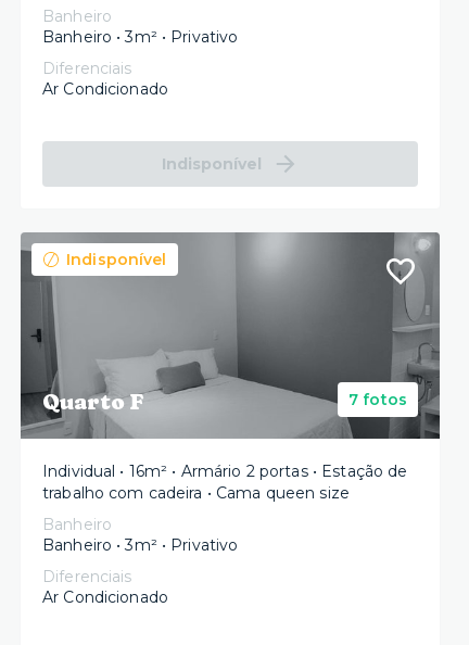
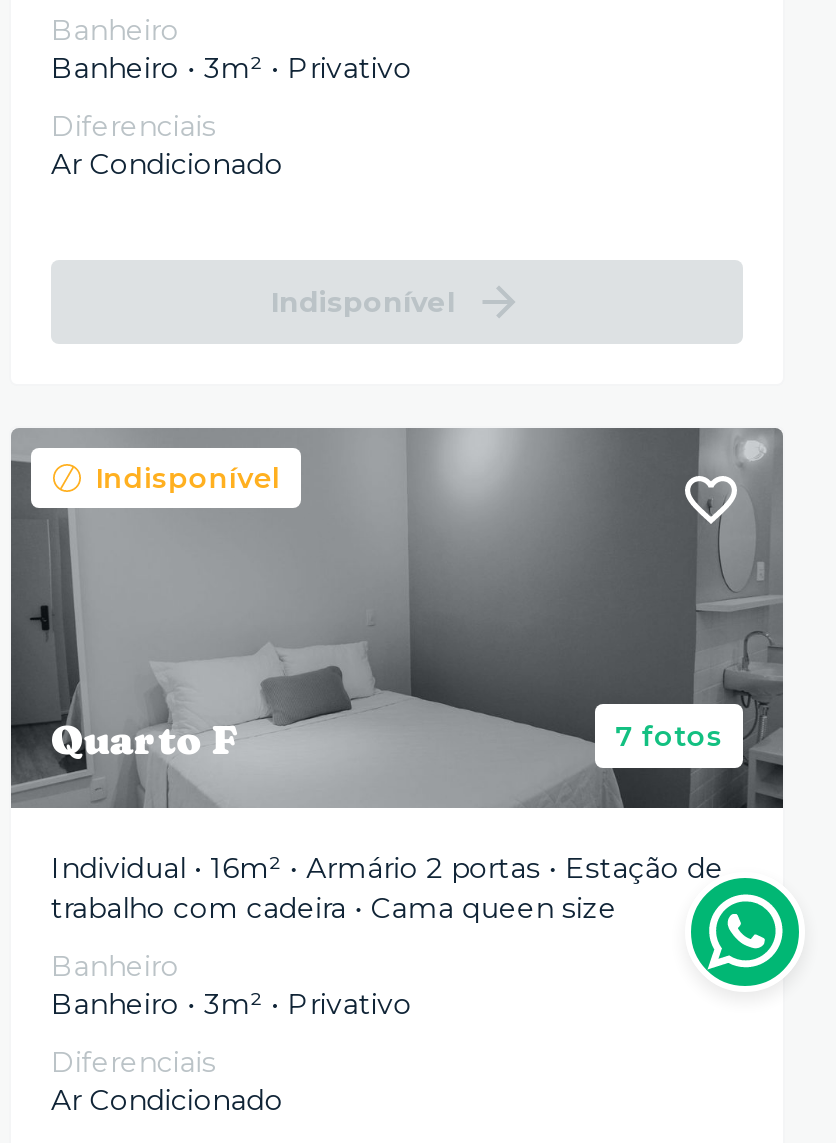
+ [image]
